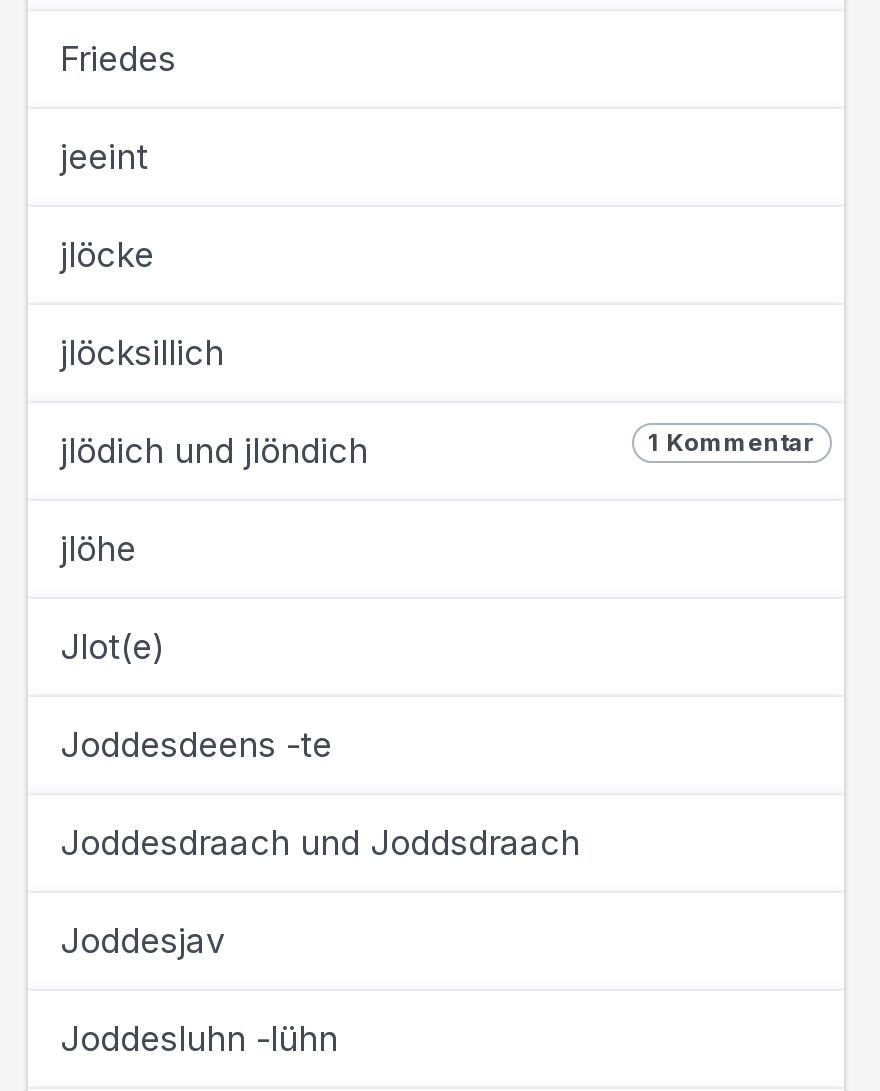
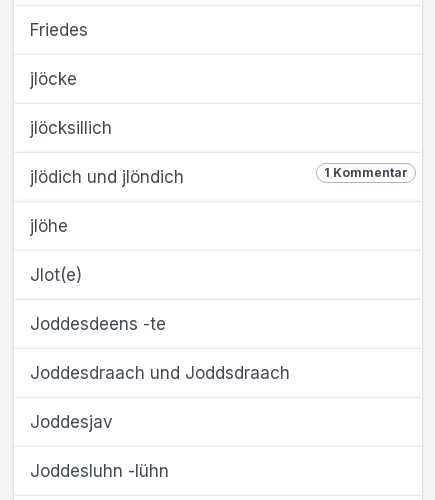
- jeeint
